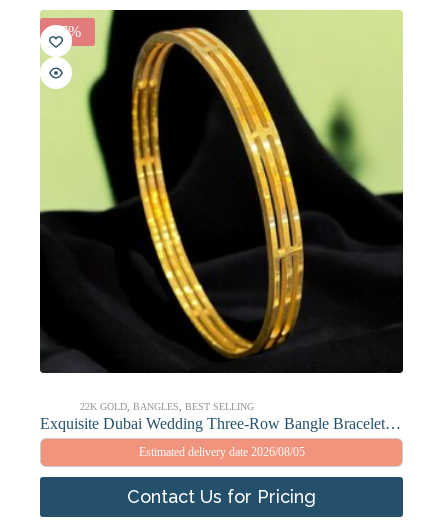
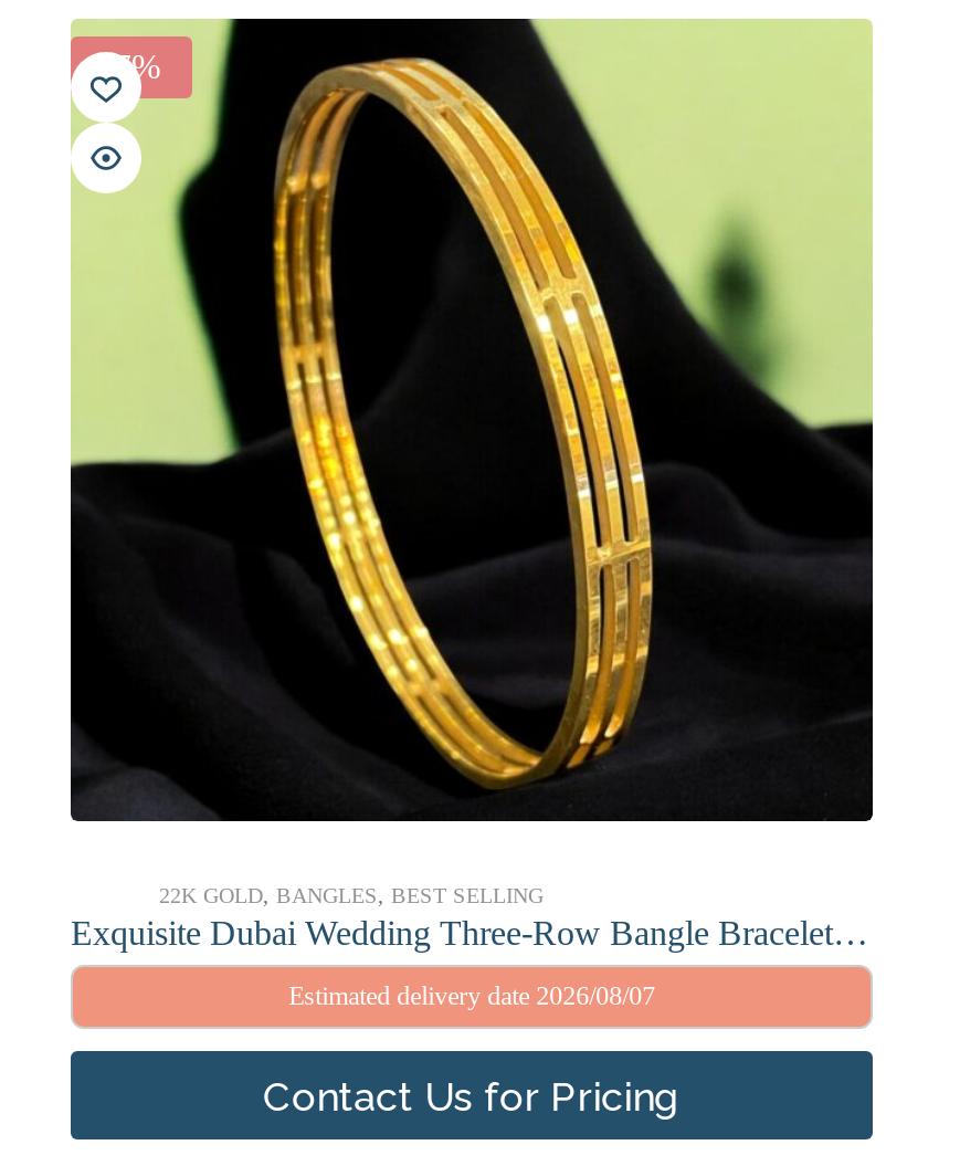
- Estimated delivery date 2026/08/05
+ Estimated delivery date 2026/08/07
